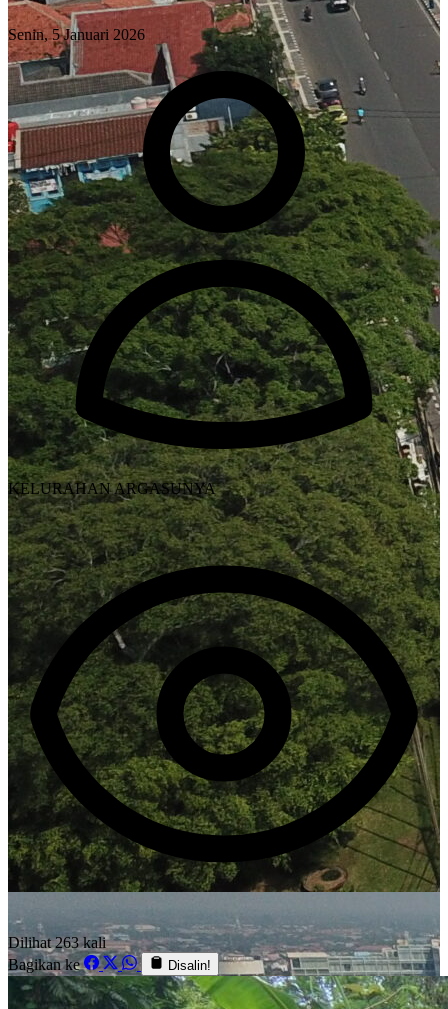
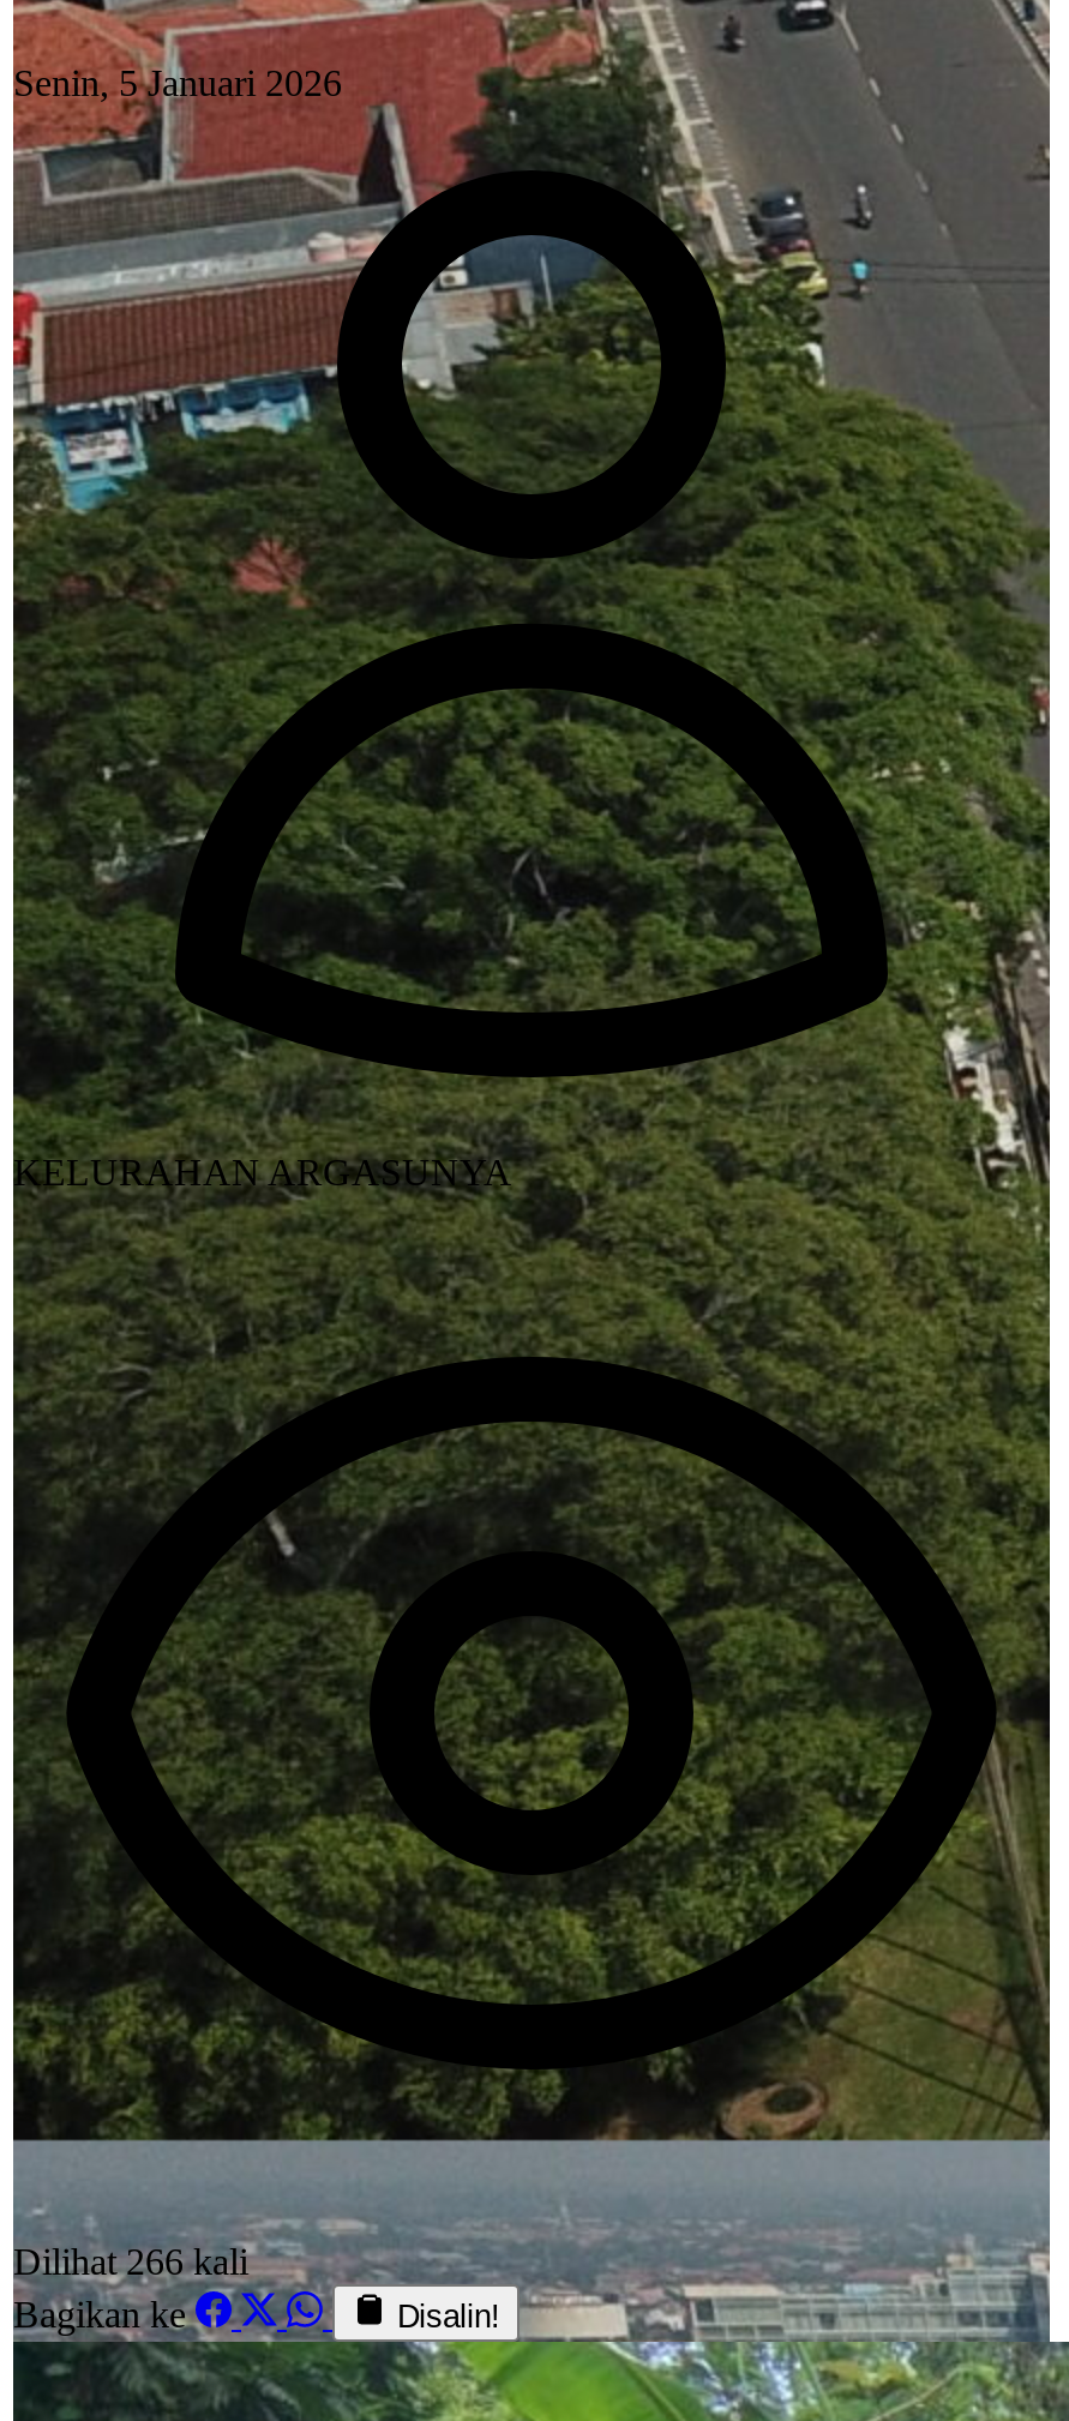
- Dilihat 263 kali
+ Dilihat 266 kali
